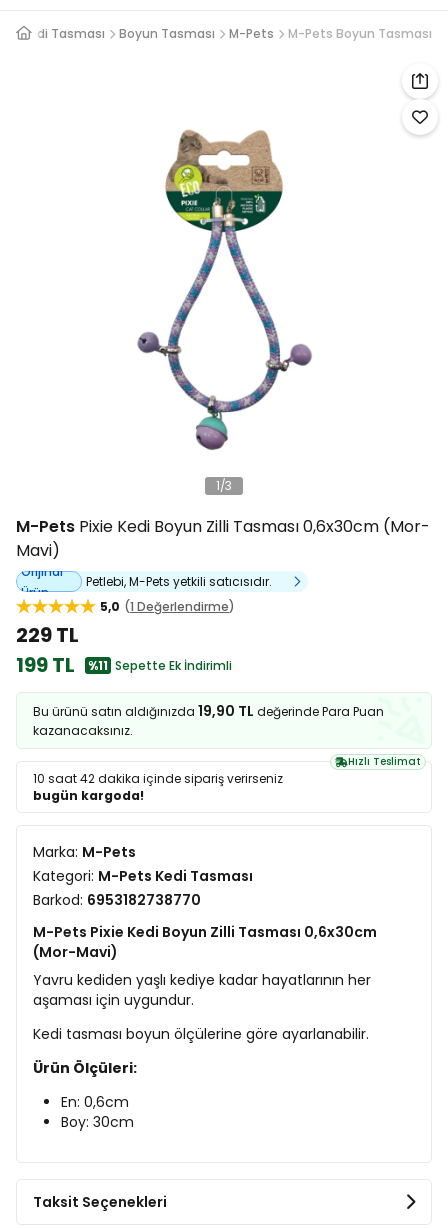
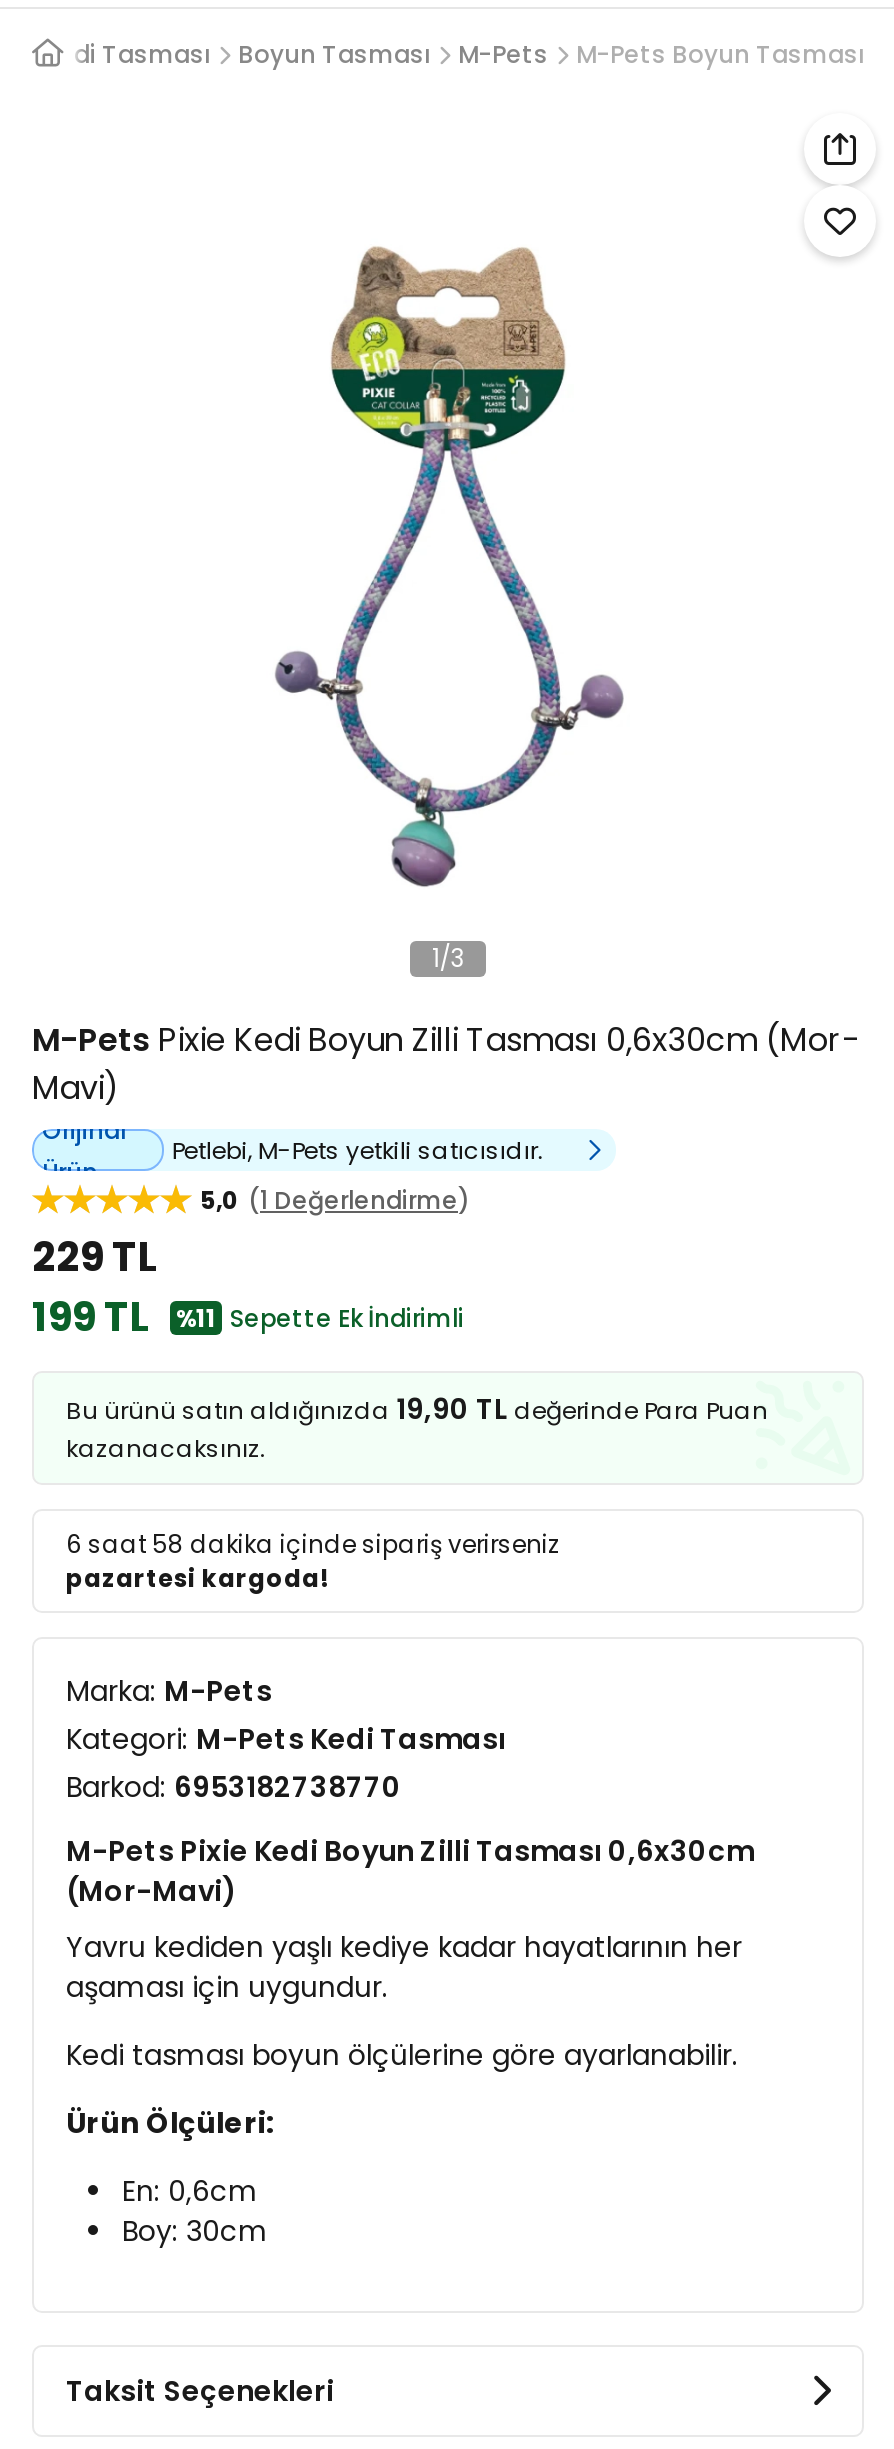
- Hızlı Teslimat
- 10 saat 42 dakika içinde sipariş verirseniz
- bugün kargoda!
+ 6 saat 58 dakika içinde sipariş verirseniz
+ pazartesi kargoda!
